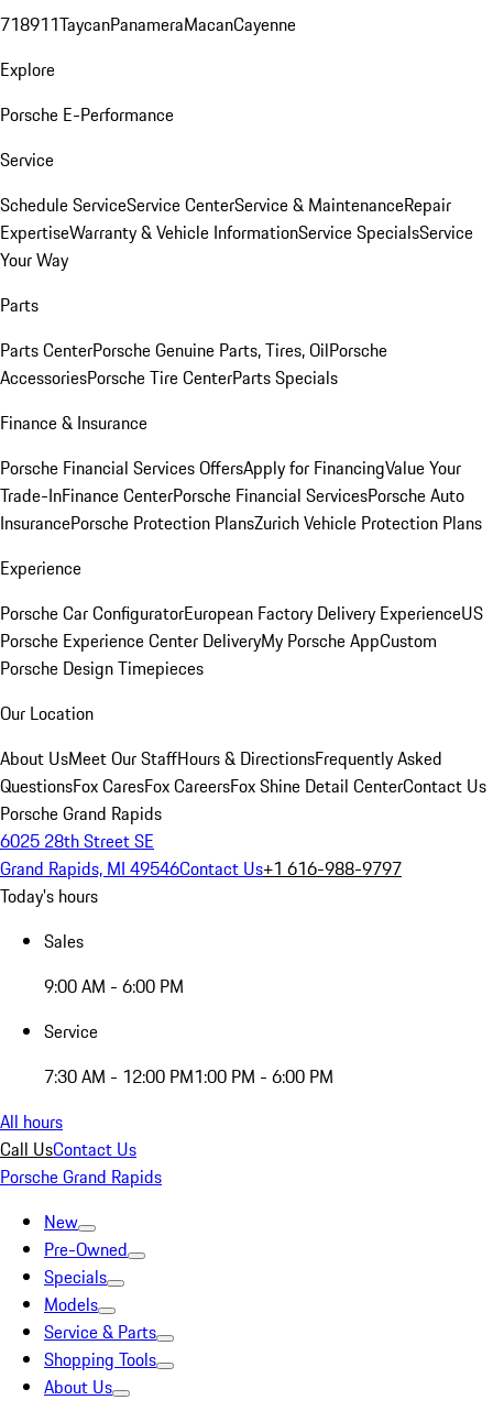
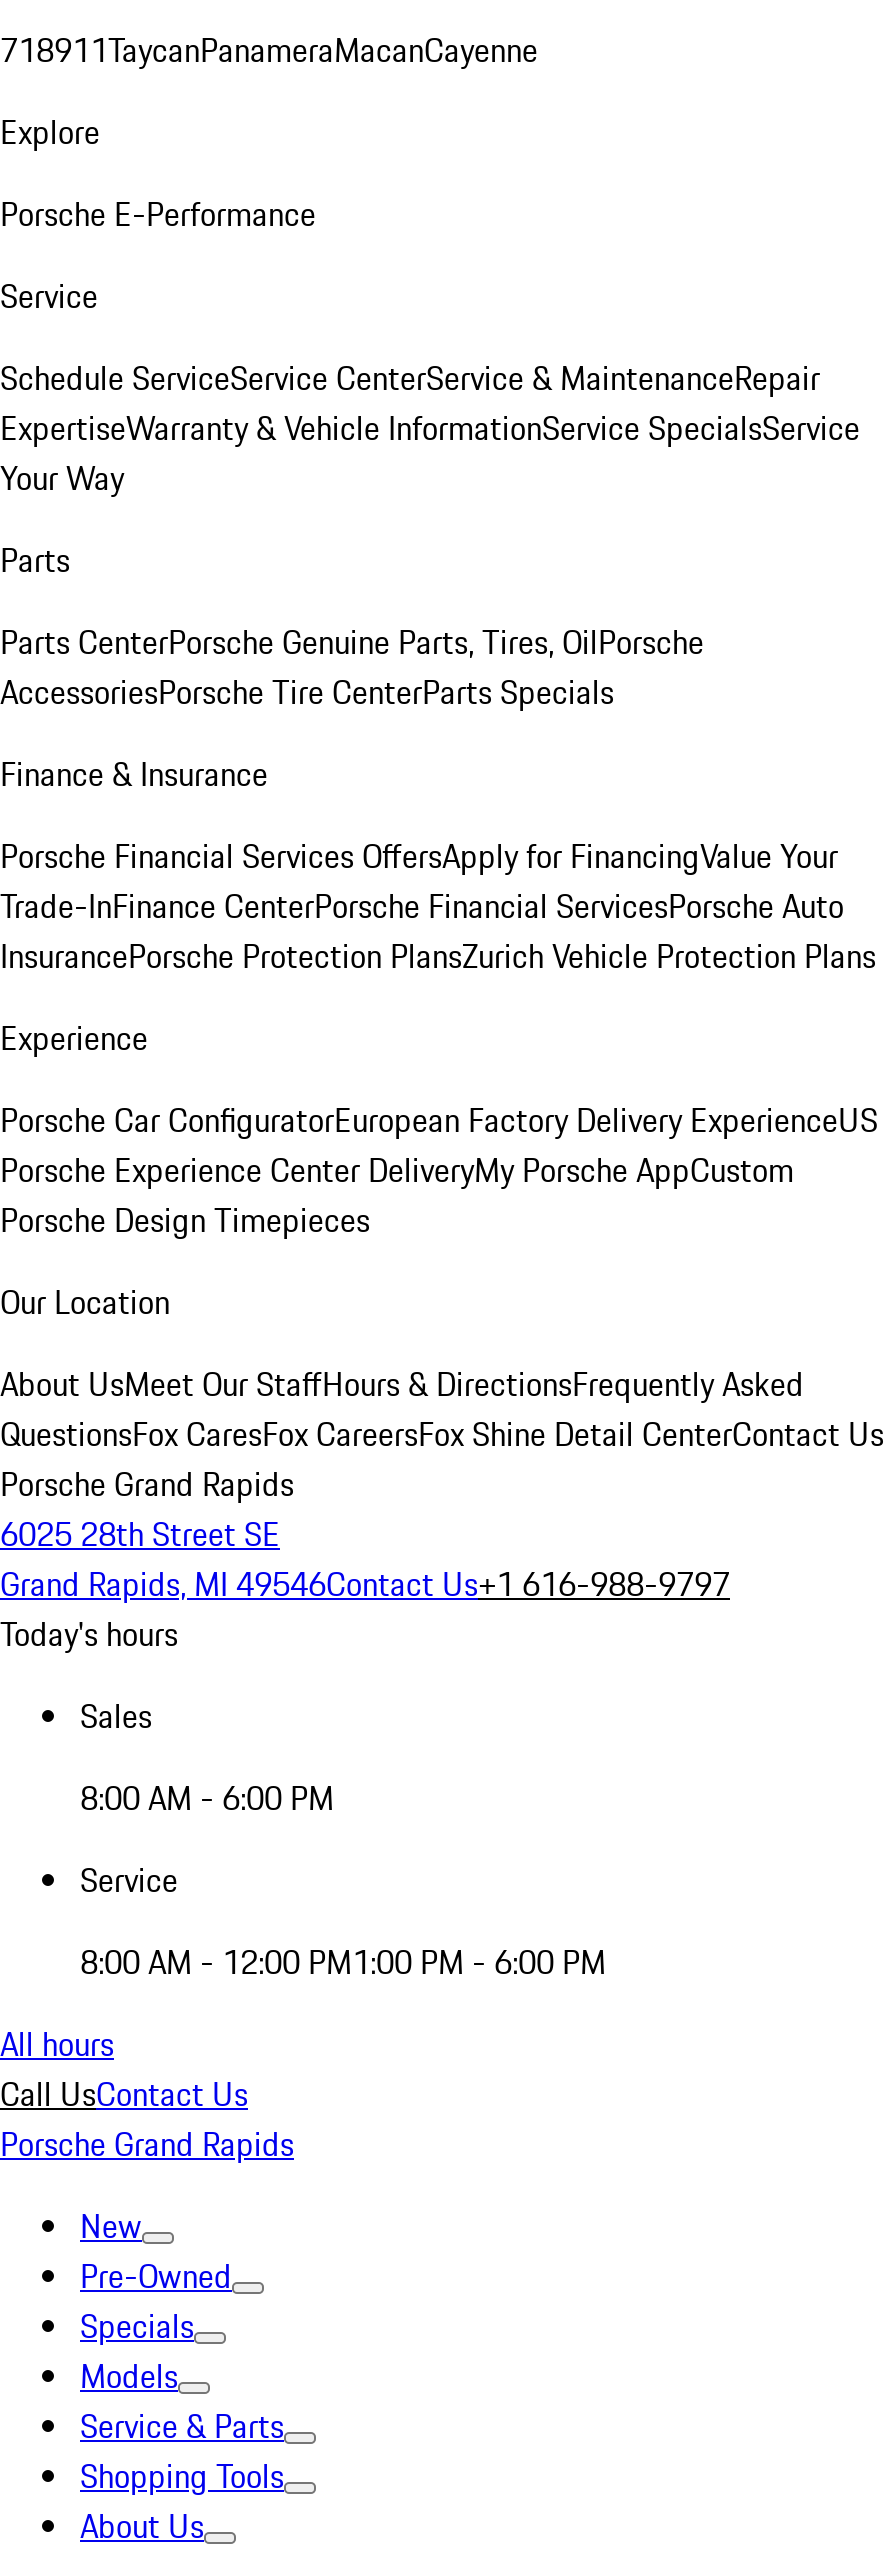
- 9:00 AM - 6:00 PM
+ 8:00 AM - 6:00 PM

- 7:30 AM - 12:00 PM1:00 PM - 6:00 PM
+ 8:00 AM - 12:00 PM1:00 PM - 6:00 PM
